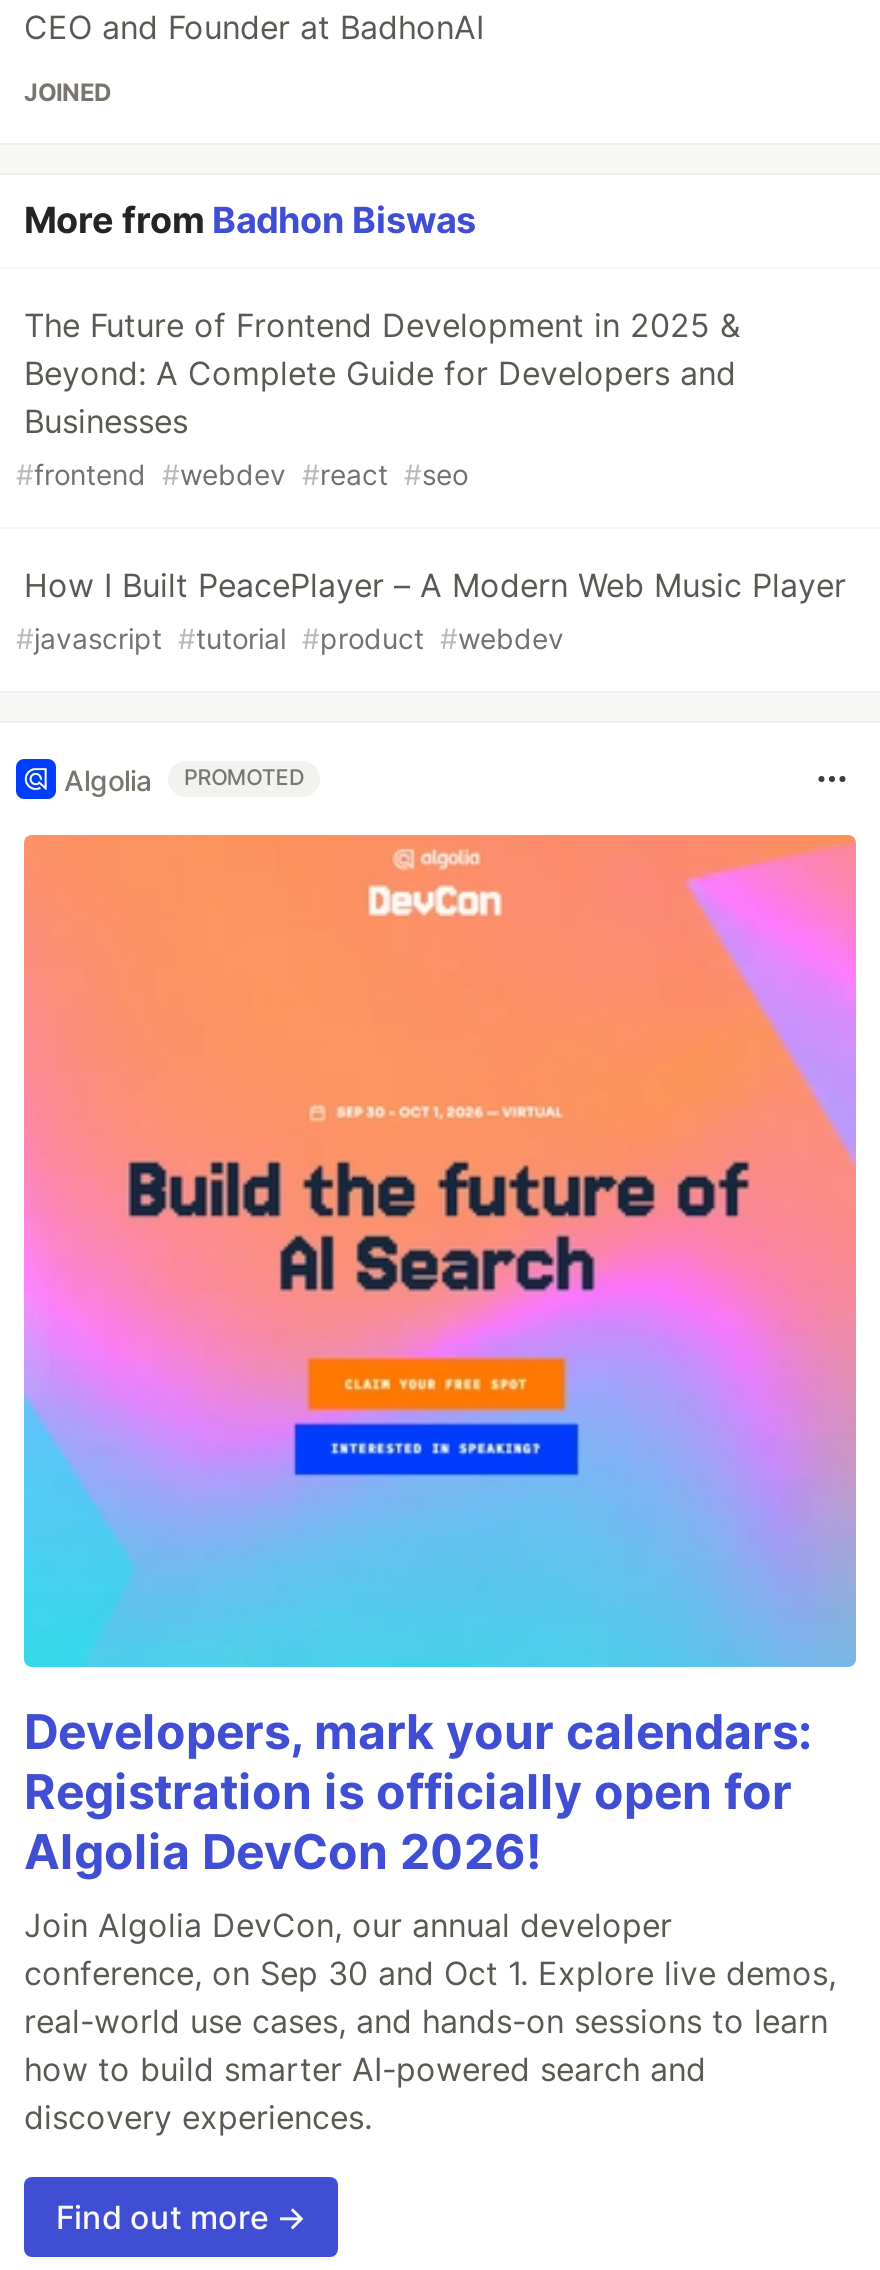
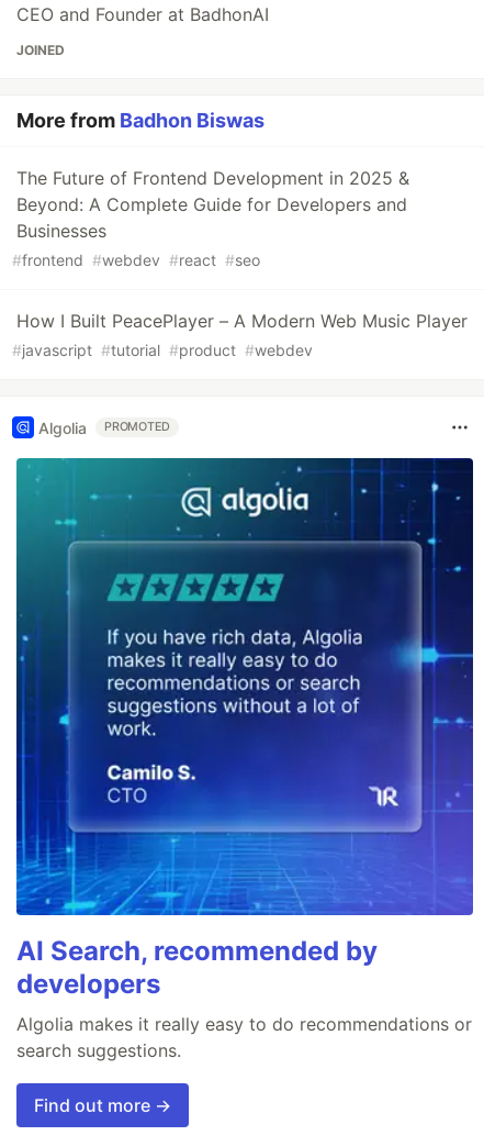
- [image]
- Developers, mark your calendars:
- Registration is officially open for
- Algolia DevCon 2026!
- Join Algolia DevCon, our annual developer
- conference, on Sep 30 and Oct 1. Explore live demos,
- real-world use cases, and hands-on sessions to learn
- how to build smarter AI-powered search and
- discovery experiences.
+ [image]
+ AI Search, recommended by
+ developers
+ Algolia makes it really easy to do recommendations or
+ search suggestions.
